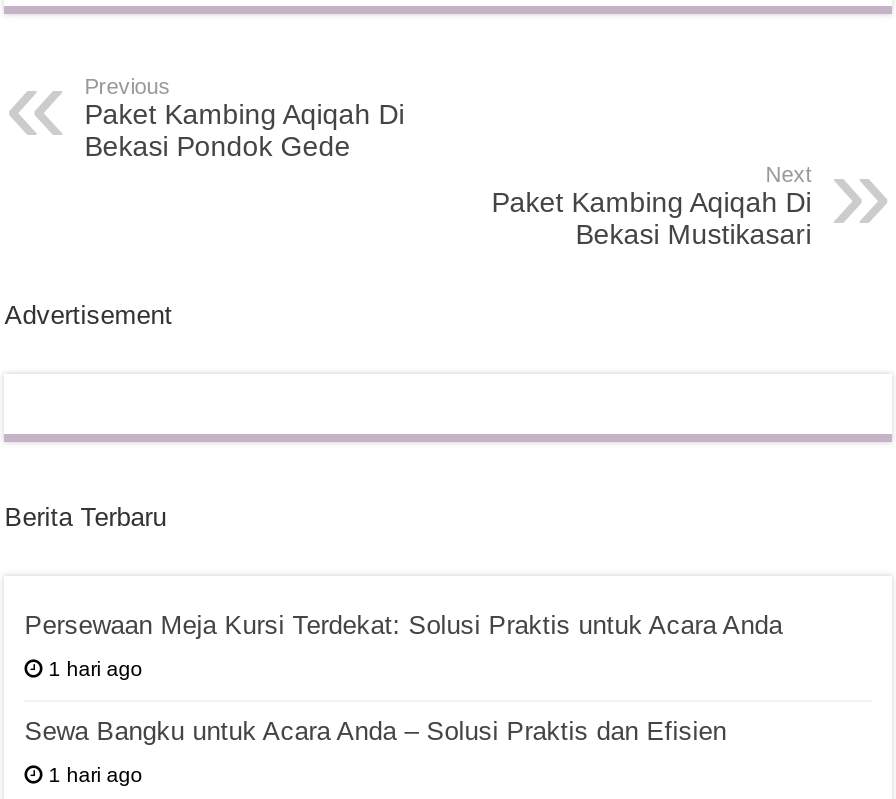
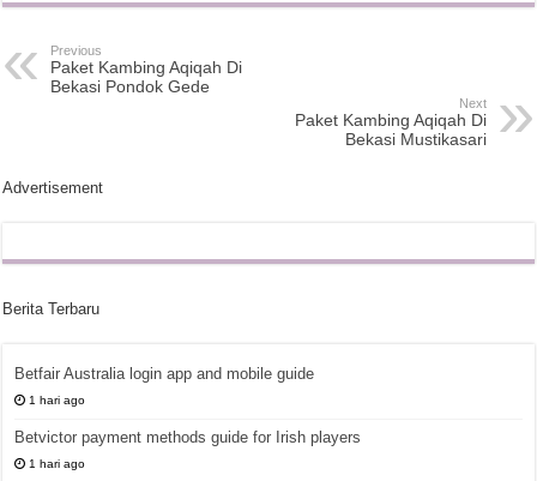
- Persewaan Meja Kursi Terdekat: Solusi Praktis untuk Acara Anda
+ Betfair Australia login app and mobile guide

- Sewa Bangku untuk Acara Anda – Solusi Praktis dan Efisien
+ Betvictor payment methods guide for Irish players
